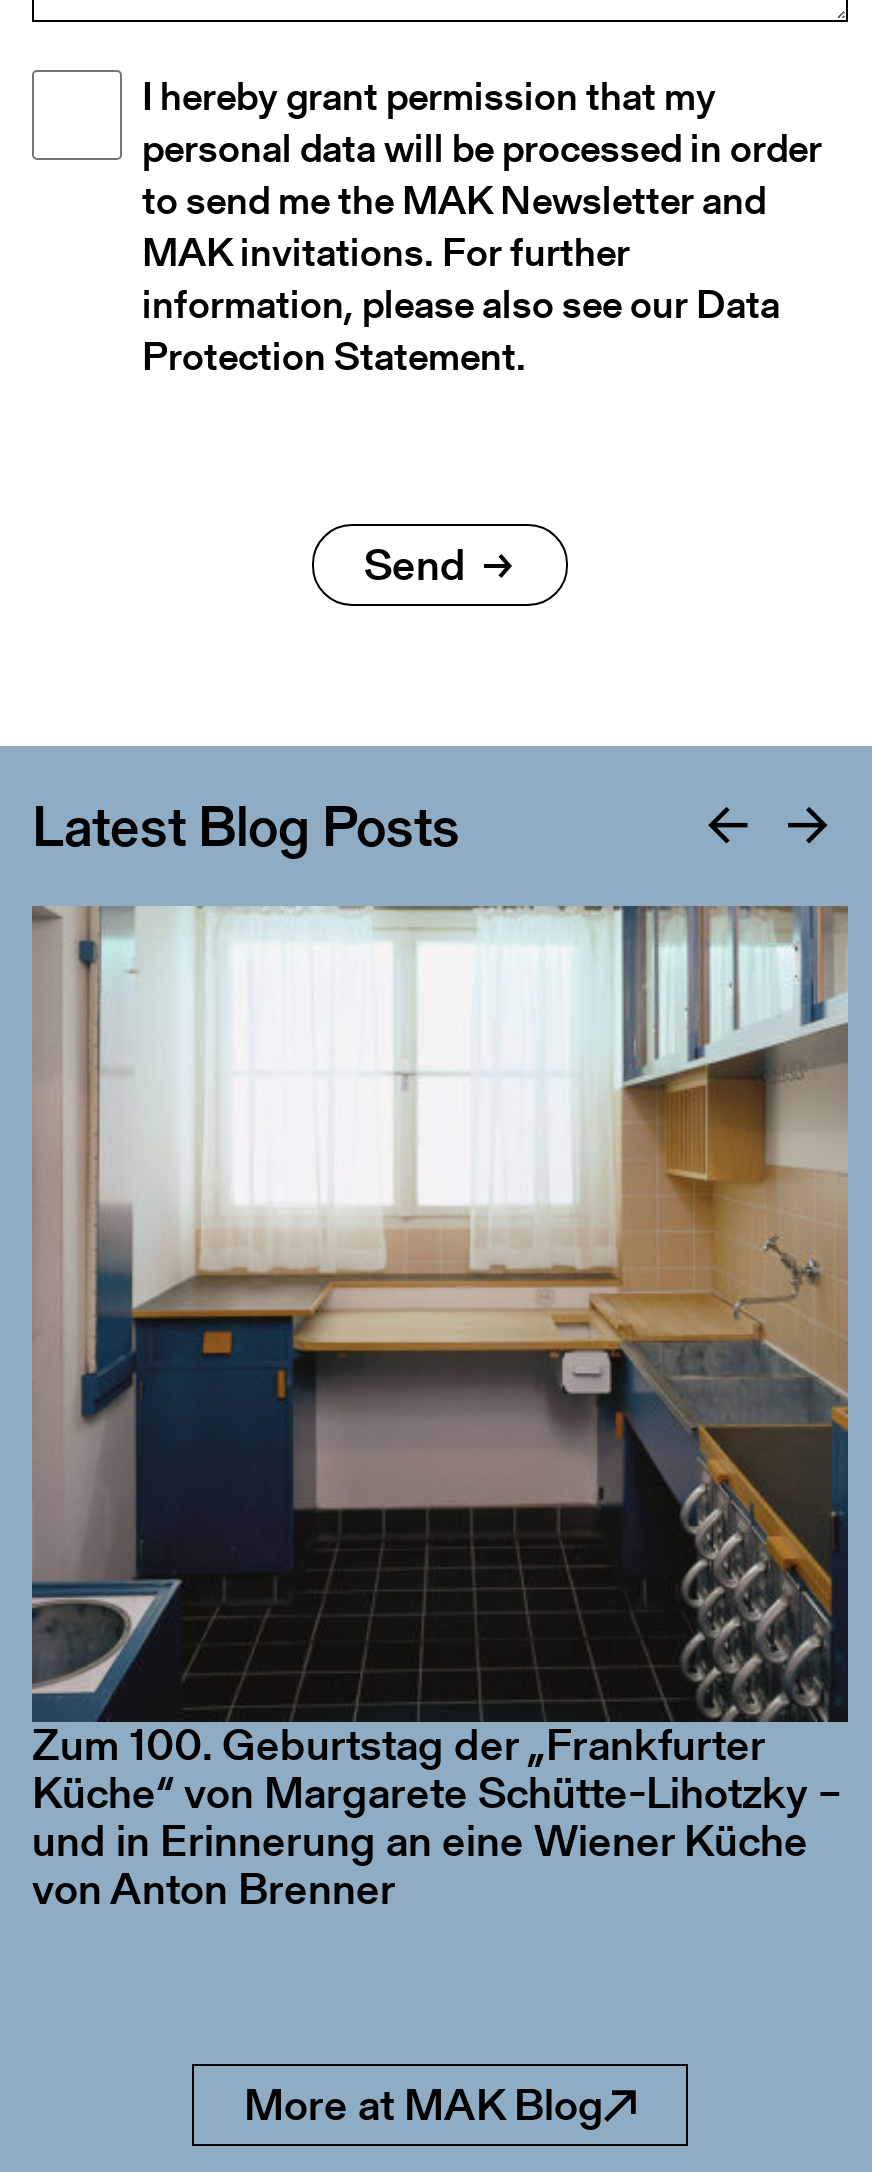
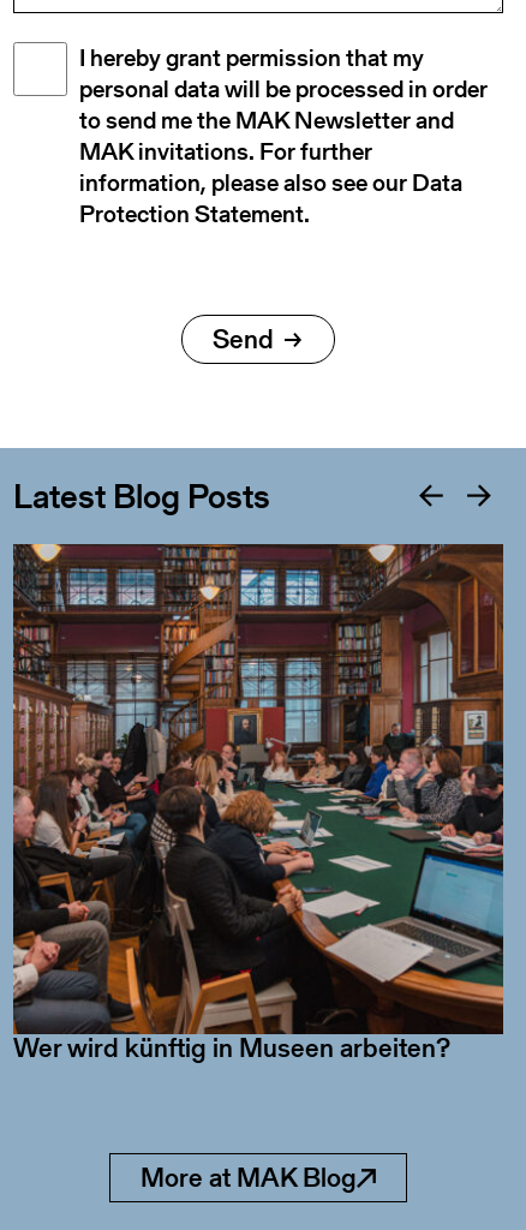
- [image]
+ [image]

- Zum 100. Geburtstag der „Frankfurter
- Küche“ von Margarete Schütte-Lihotzky –
- und in Erinnerung an eine Wiener Küche
- von Anton Brenner
+ Wer wird künftig in Museen arbeiten?
